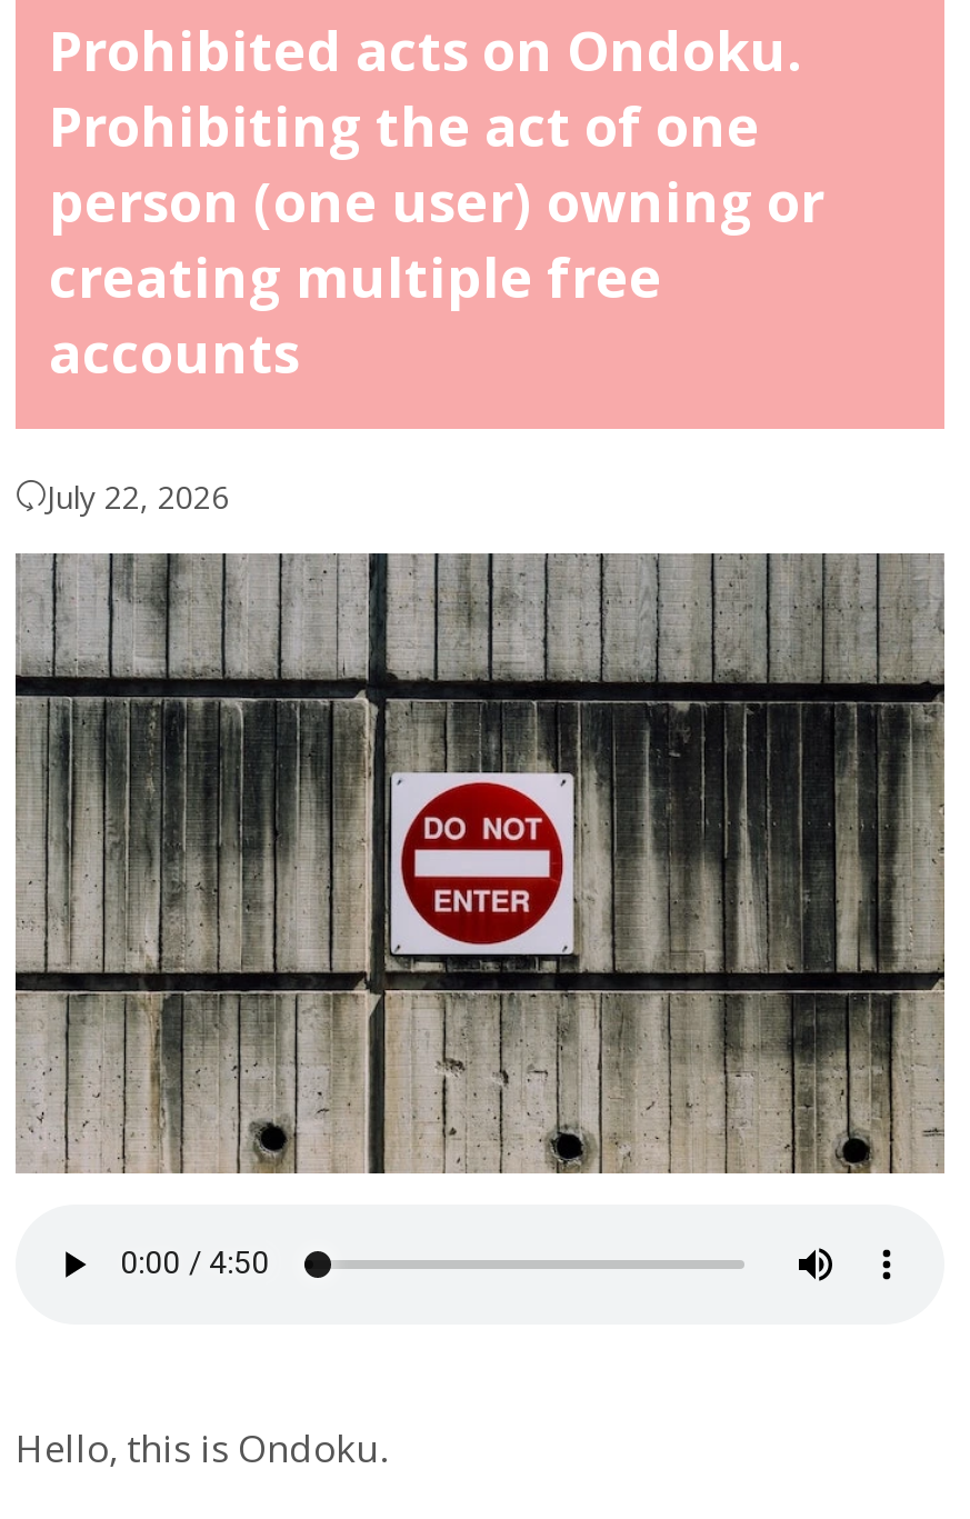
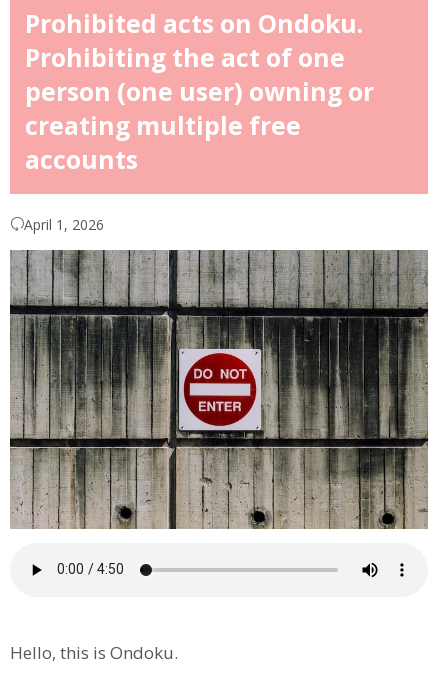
- July 22, 2026
+ April 1, 2026
